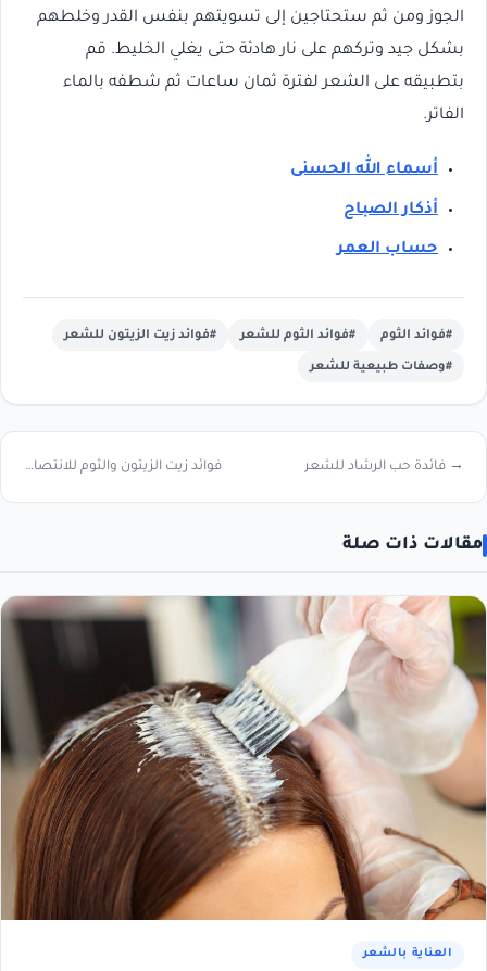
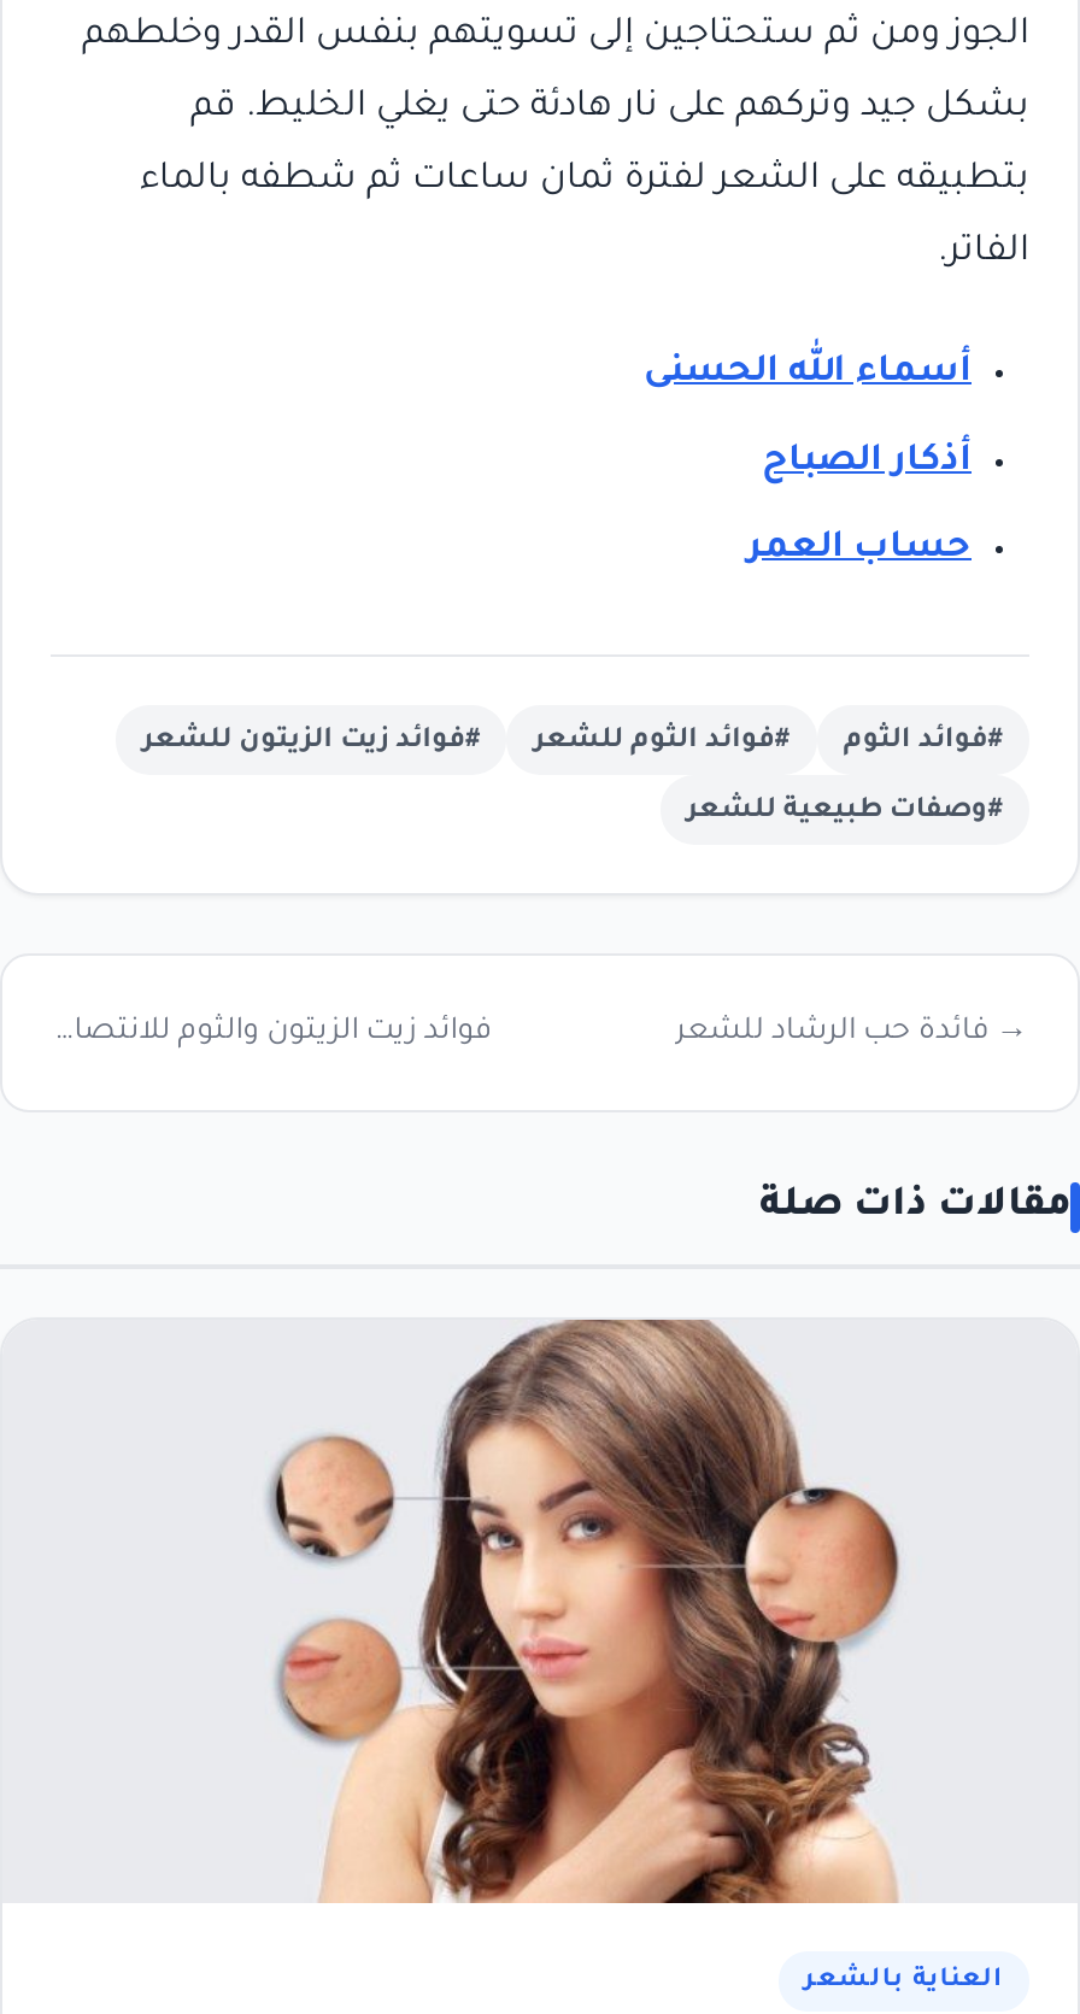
- [image]
+ [image]
